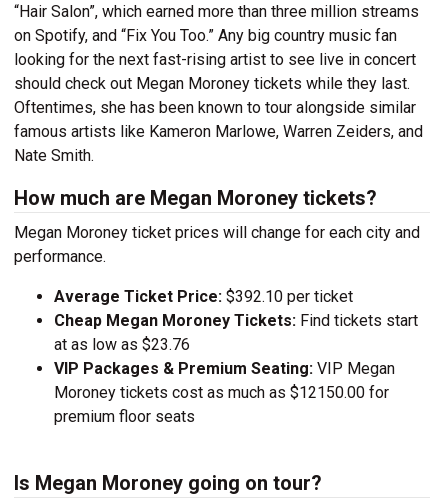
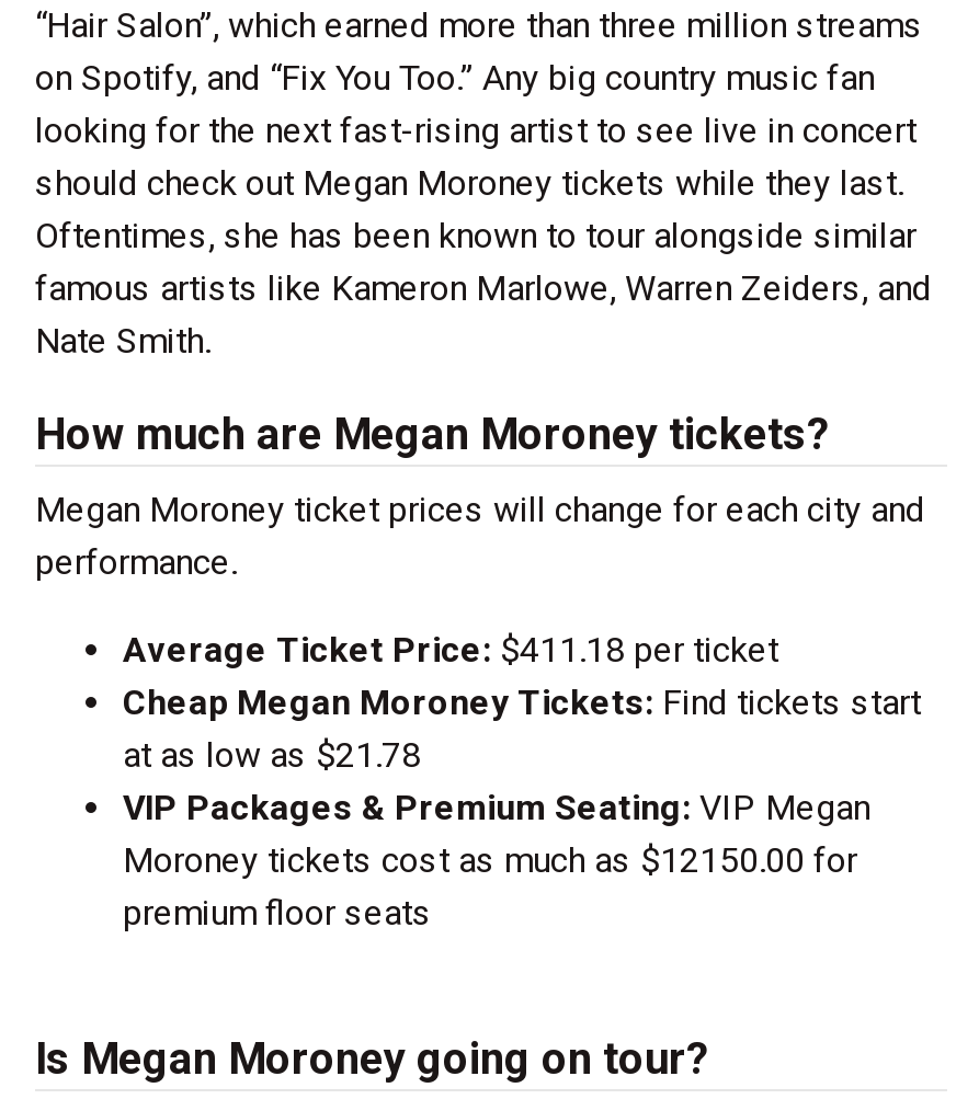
- Average Ticket Price: $392.10 per ticket
+ Average Ticket Price: $411.18 per ticket

- at as low as $23.76
+ at as low as $21.78
